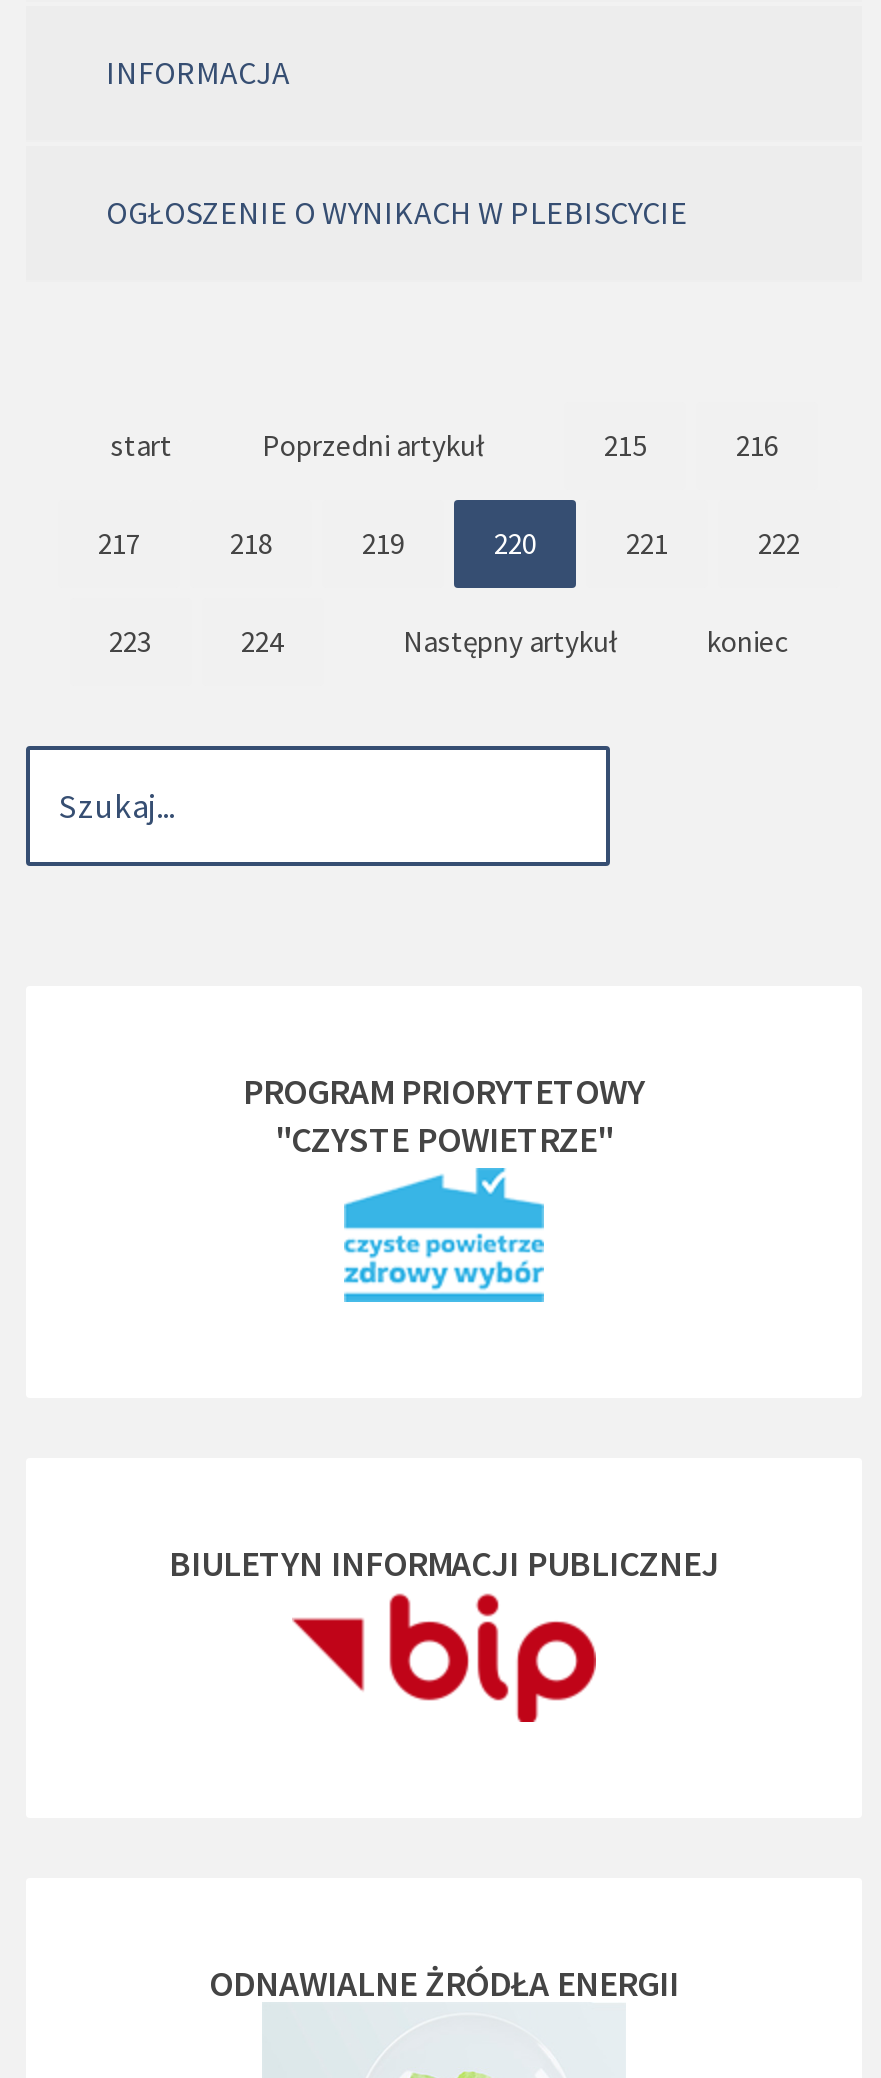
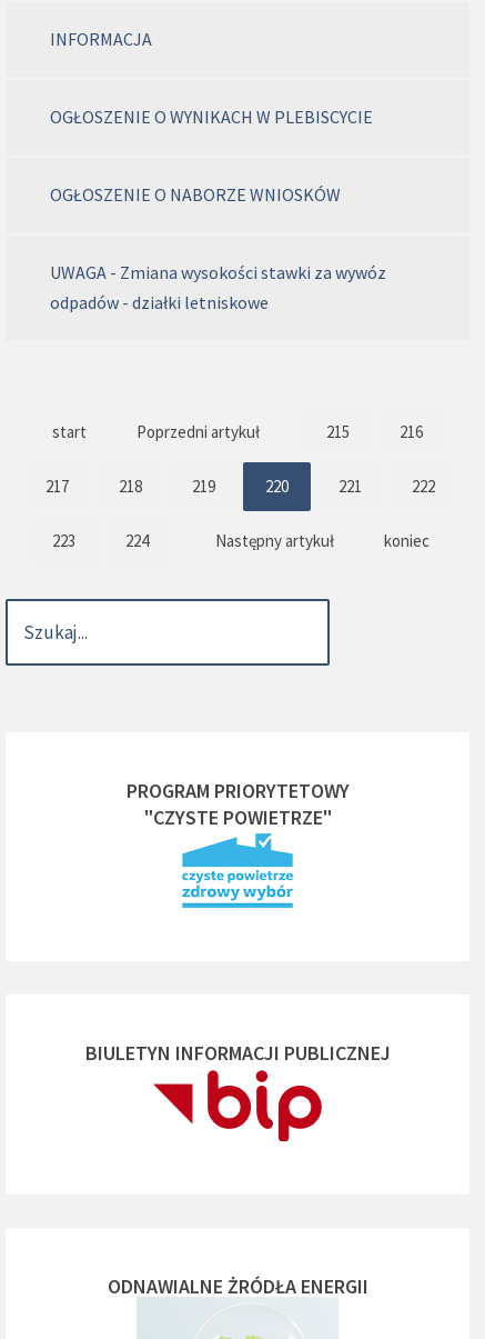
+ OGŁOSZENIE O NABORZE WNIOSKÓW
+ UWAGA - Zmiana wysokości stawki za wywóz
+ odpadów - działki letniskowe
